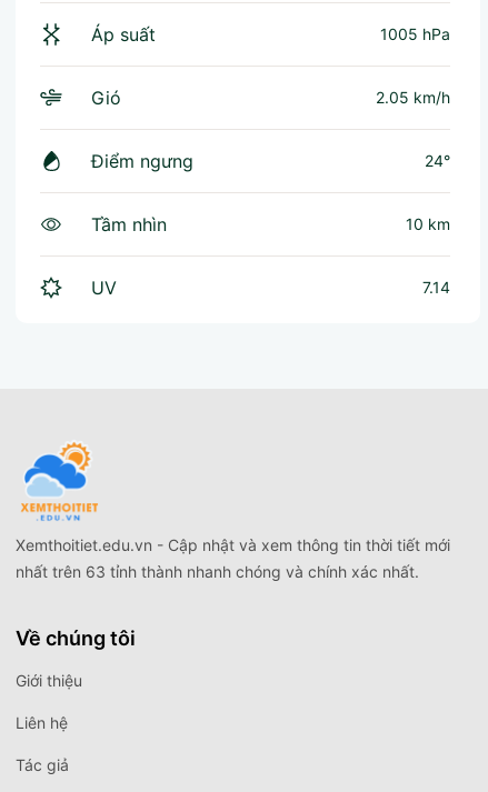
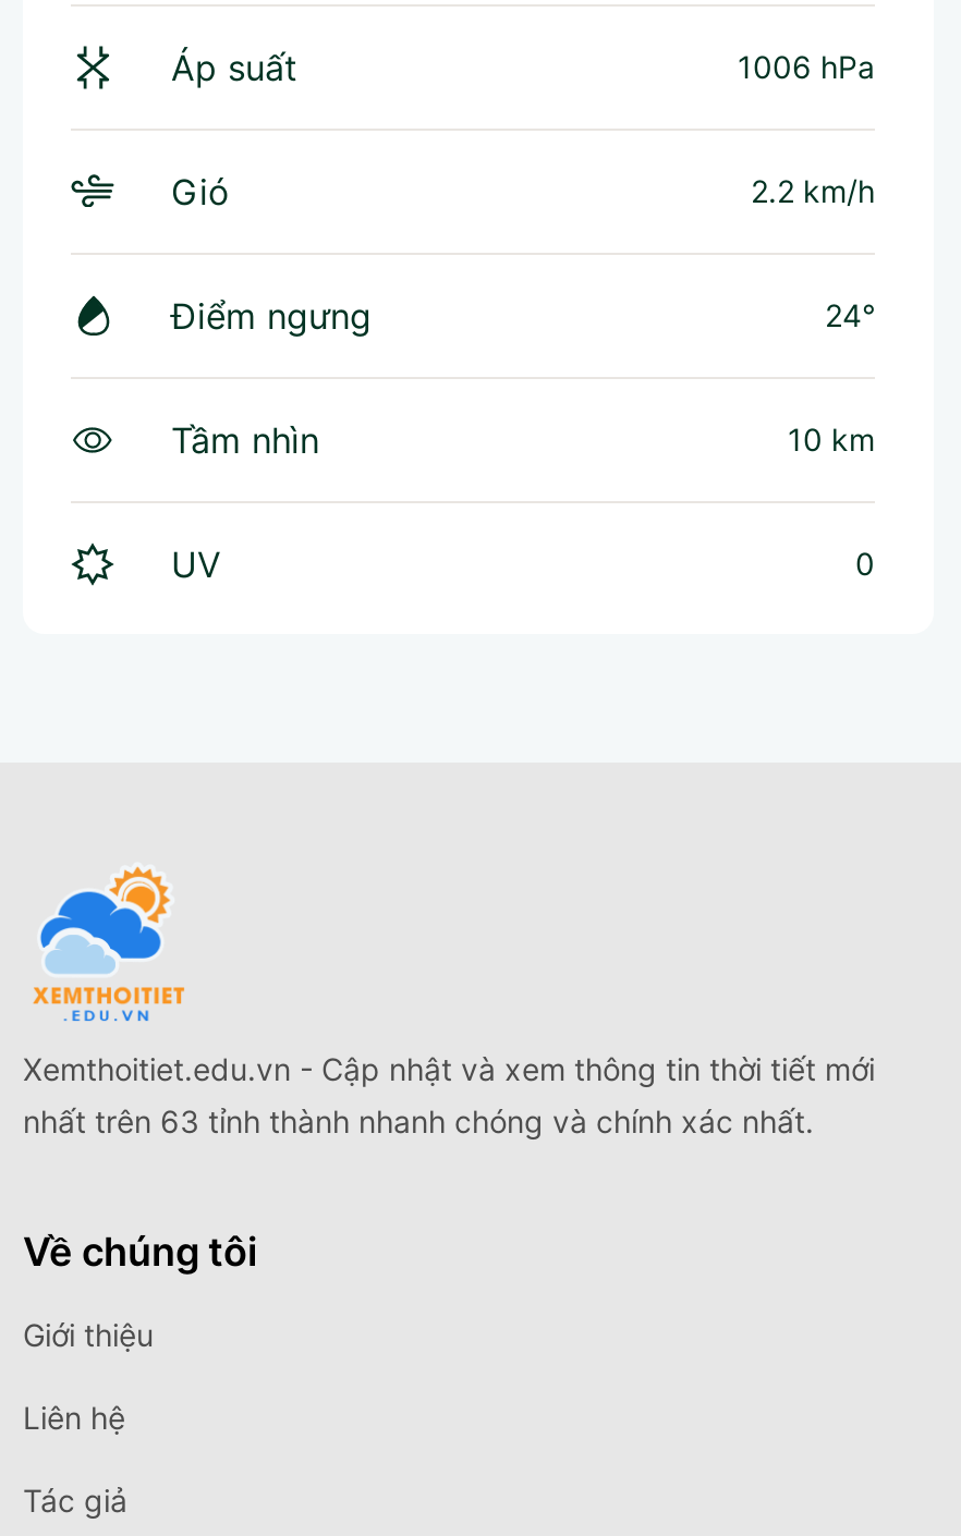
- 1005 hPa
+ 1006 hPa

- 2.05 km/h
+ 2.2 km/h

- 7.14
+ 0
